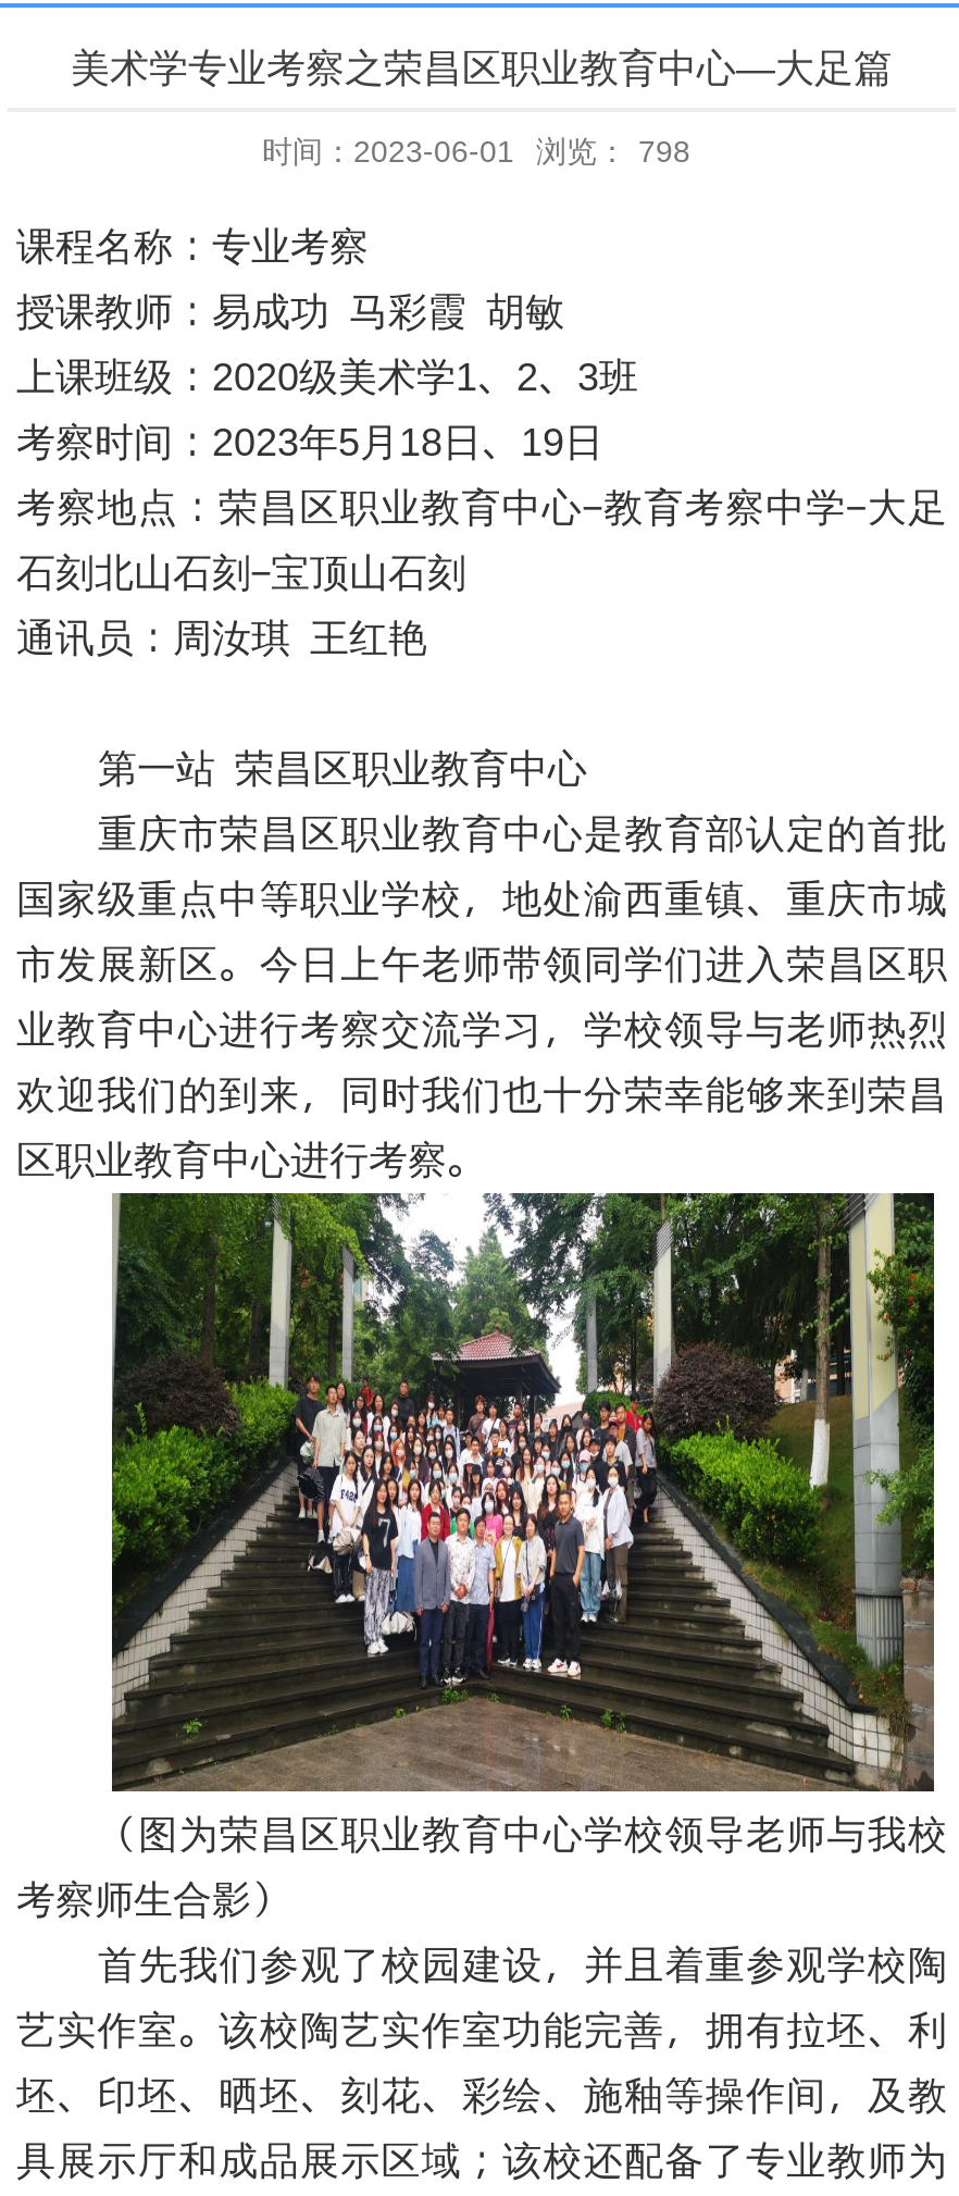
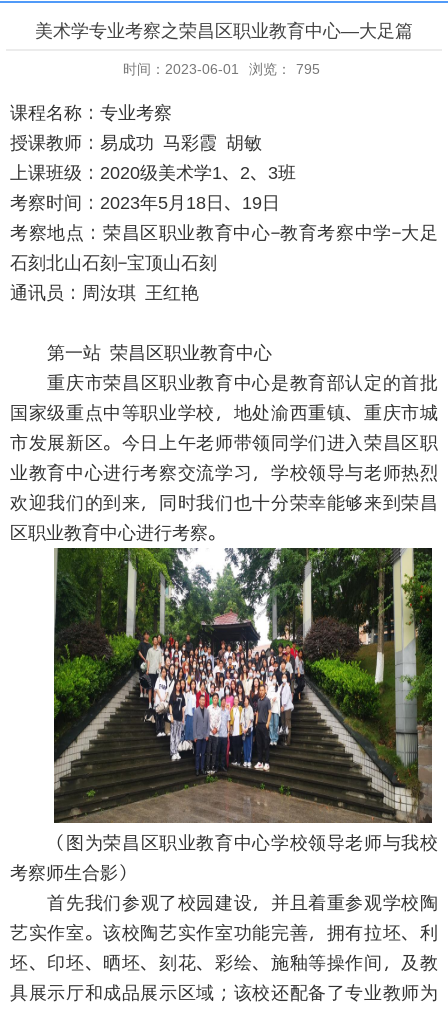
- 时间：2023-06-01 浏览： 798
+ 时间：2023-06-01 浏览： 795
